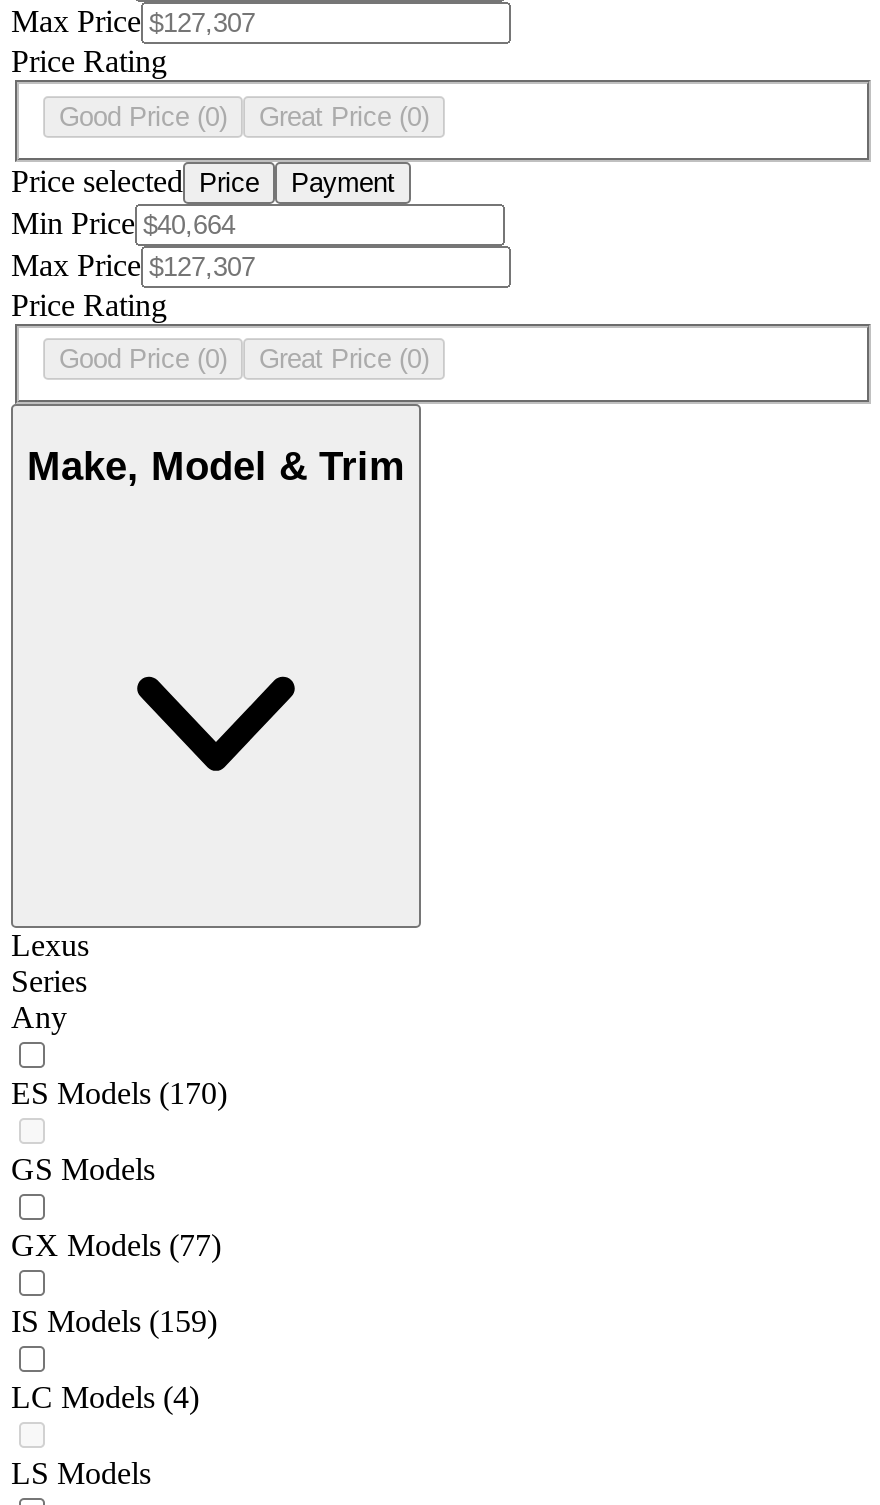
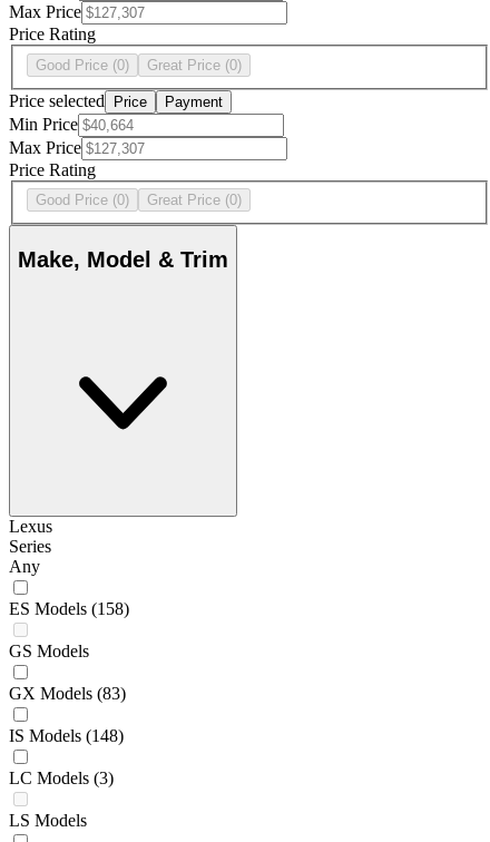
- ES Models (170)
+ ES Models (158)

- GX Models (77)
+ GX Models (83)

- IS Models (159)
+ IS Models (148)

- LC Models (4)
+ LC Models (3)
